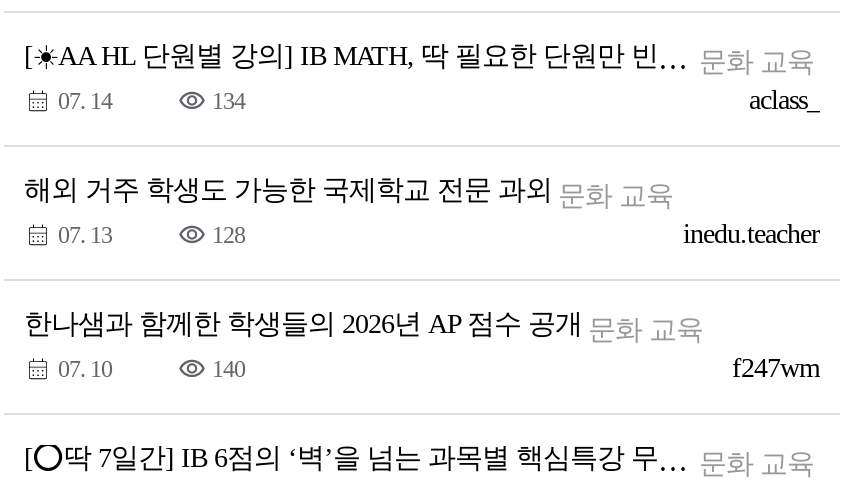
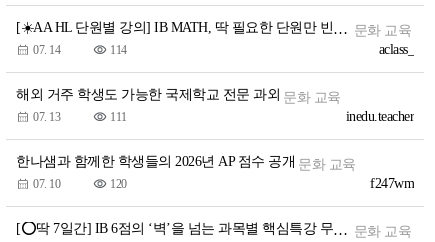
- 134
+ 114

- 128
+ 111

- 140
+ 120
